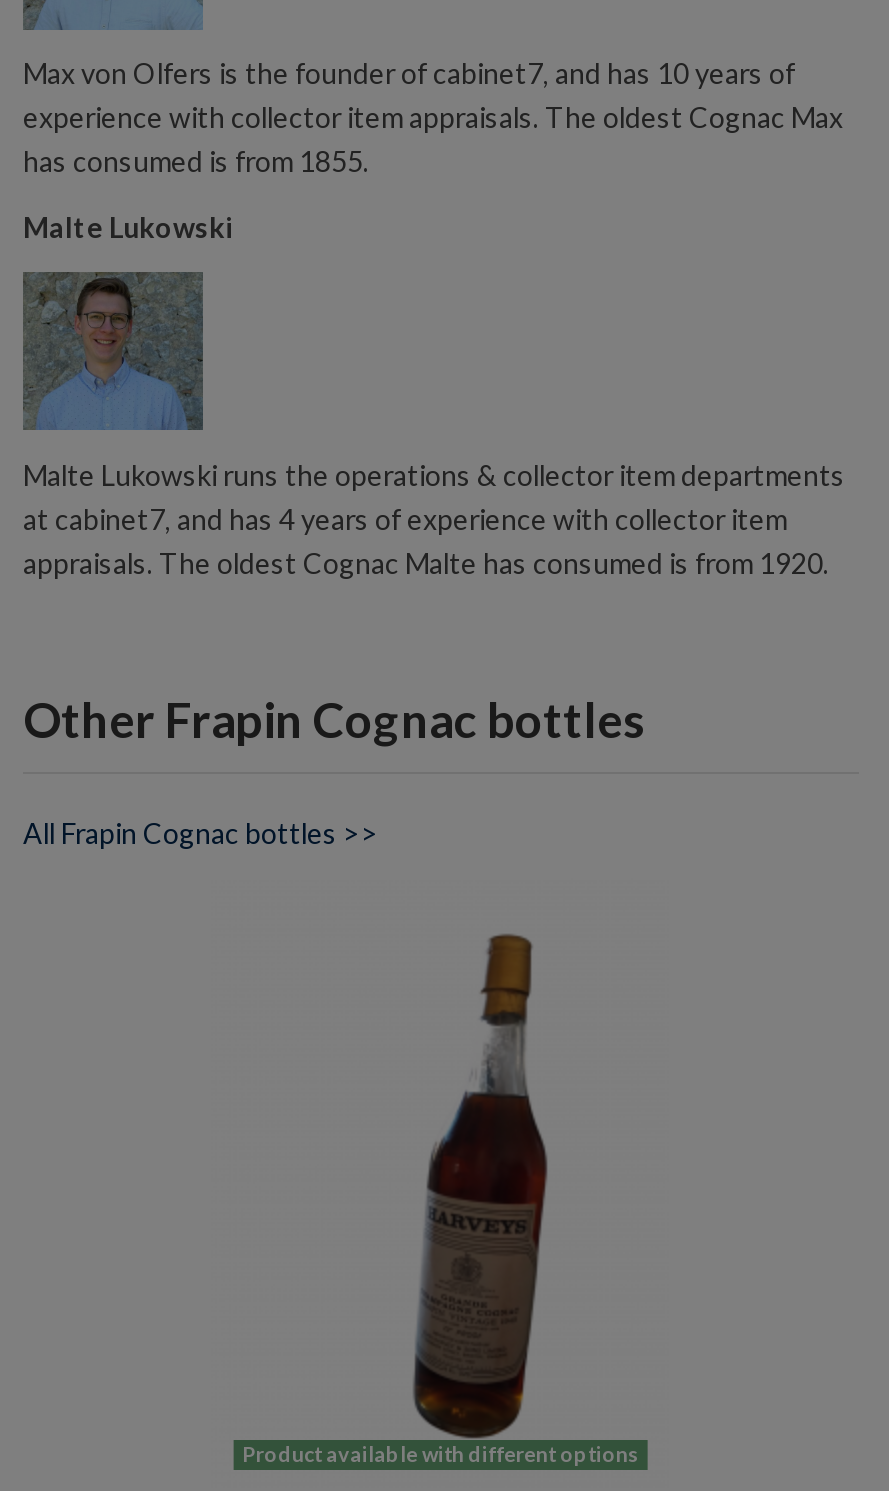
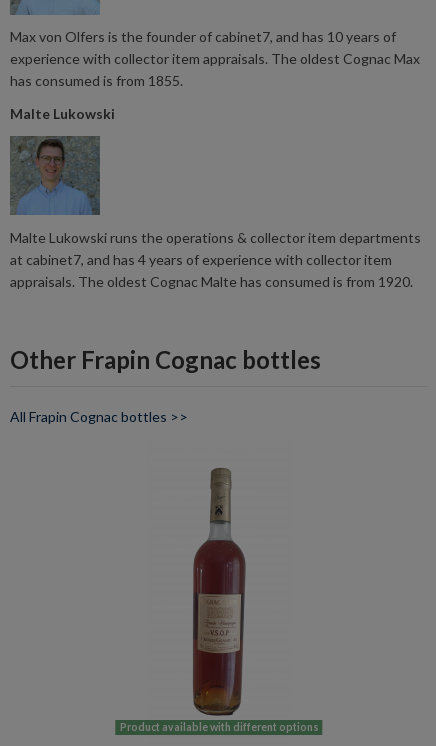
- [image]
+ [image]
